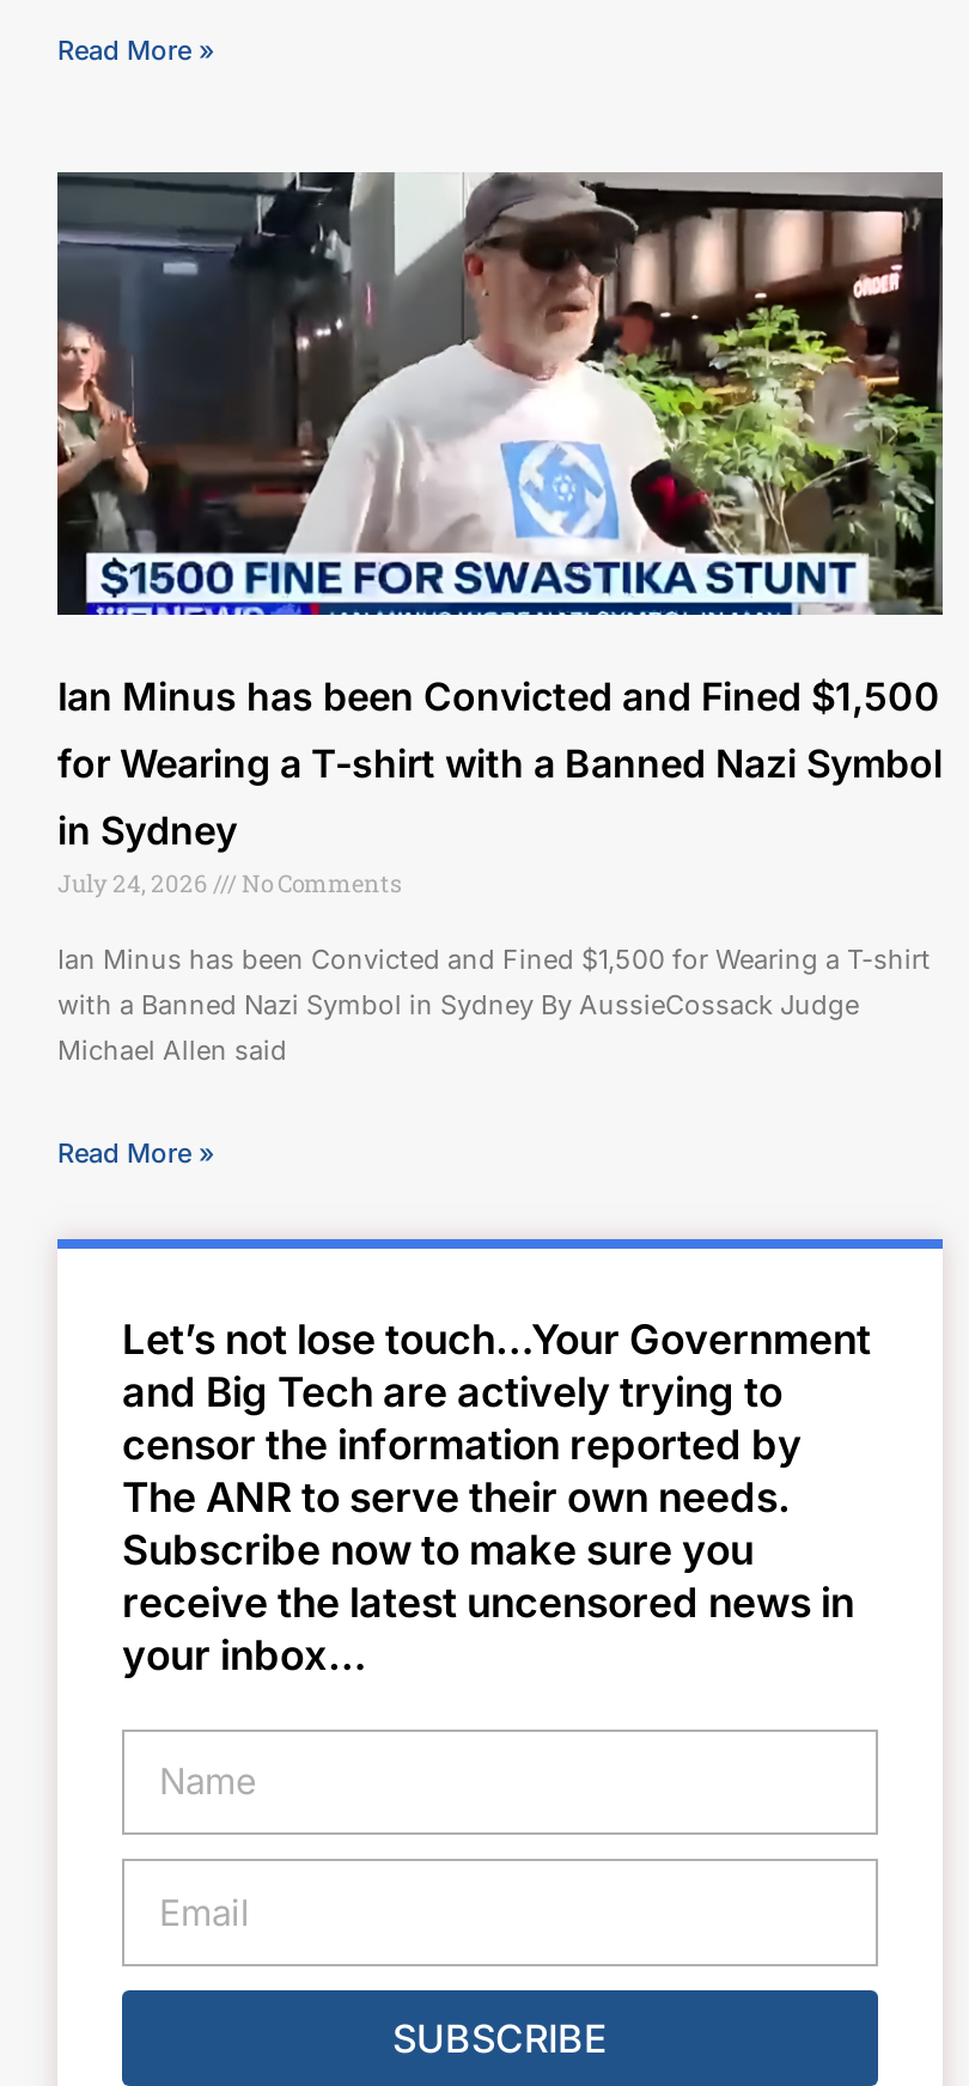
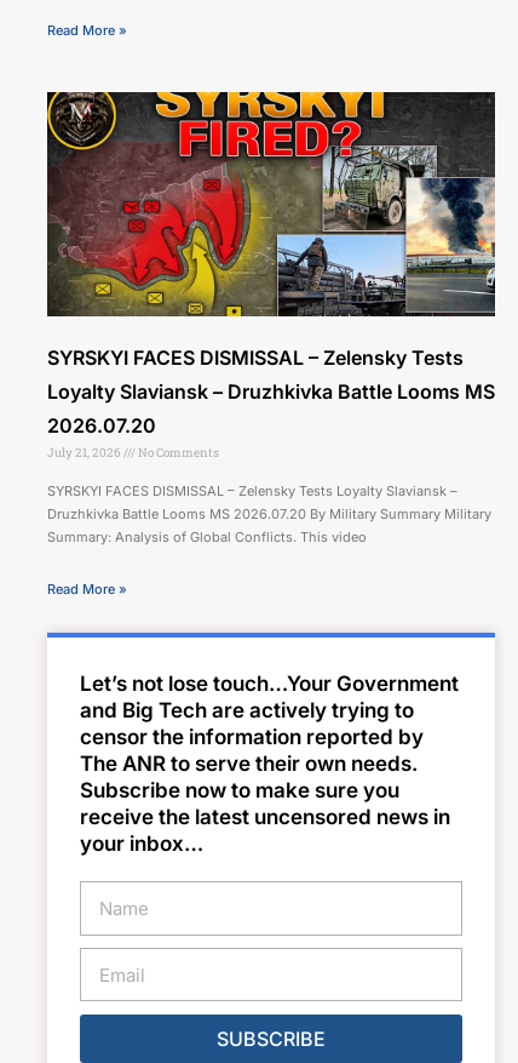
- [image]
- Ian Minus has been Convicted and Fined $1,500
- for Wearing a T-shirt with a Banned Nazi Symbol
- in Sydney
- July 24, 2026
+ [image]
+ SYRSKYI FACES DISMISSAL – Zelensky Tests
+ Loyalty Slaviansk – Druzhkivka Battle Looms MS
+ 2026.07.20
+ July 21, 2026

- Ian Minus has been Convicted and Fined $1,500 for Wearing a T-shirt
- with a Banned Nazi Symbol in Sydney By AussieCossack Judge
- Michael Allen said
+ SYRSKYI FACES DISMISSAL – Zelensky Tests Loyalty Slaviansk –
+ Druzhkivka Battle Looms MS 2026.07.20 By Military Summary Military
+ Summary: Analysis of Global Conflicts. This video
